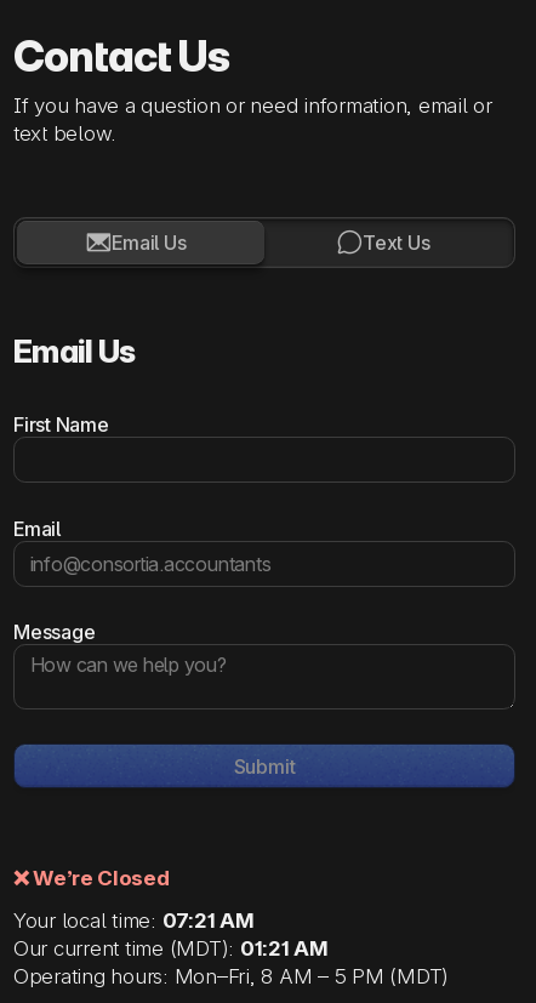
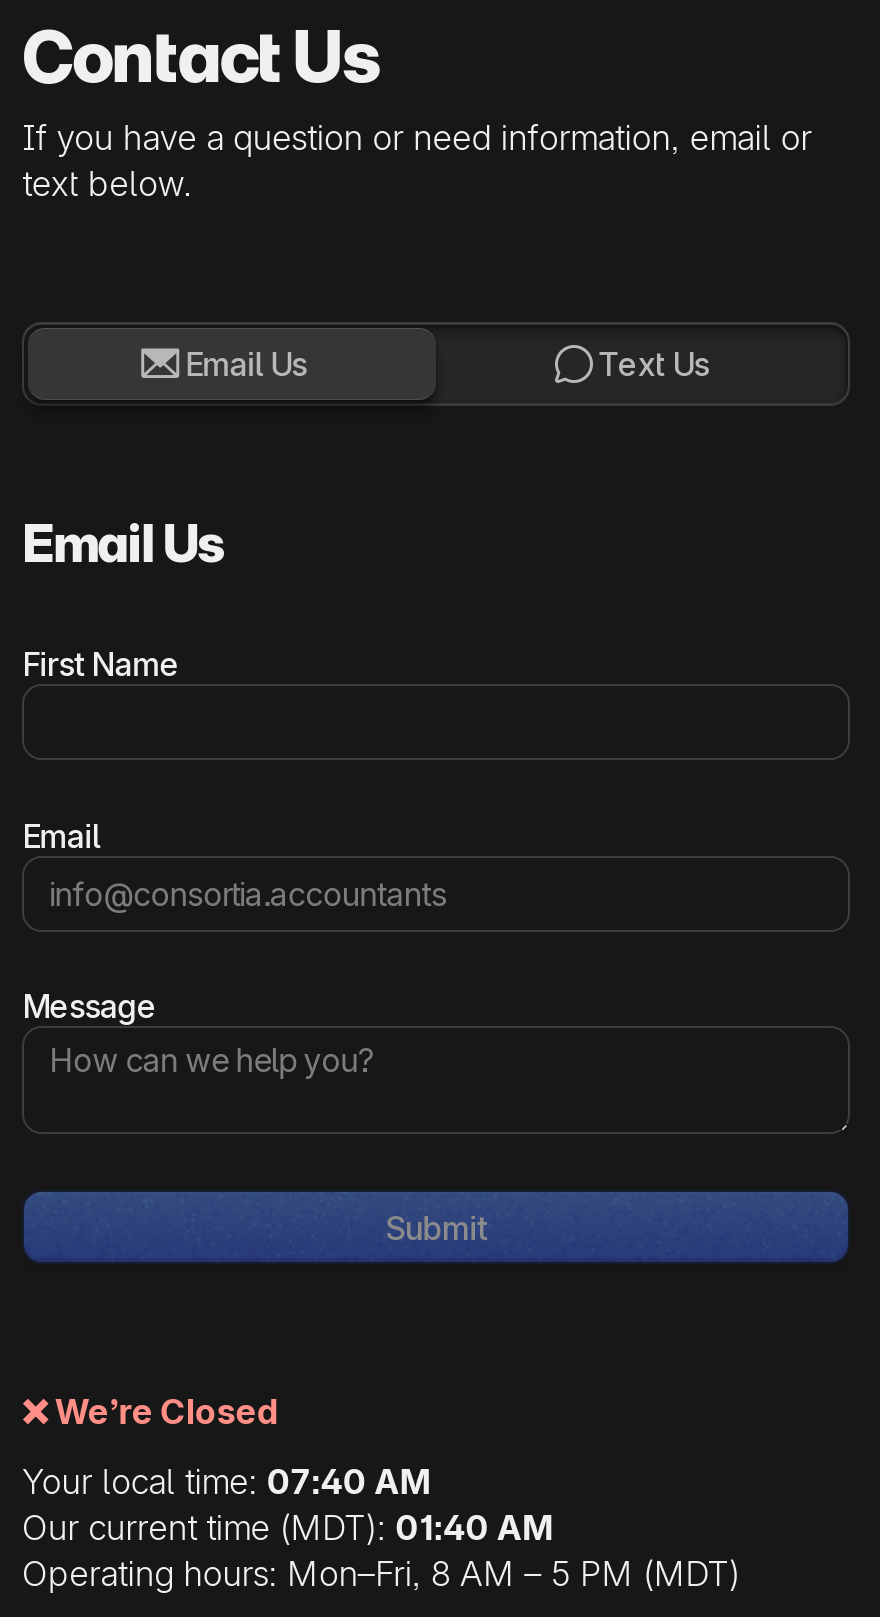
- Your local time: 07:21 AM
+ Your local time: 07:40 AM

- Our current time (MDT): 01:21 AM
+ Our current time (MDT): 01:40 AM
